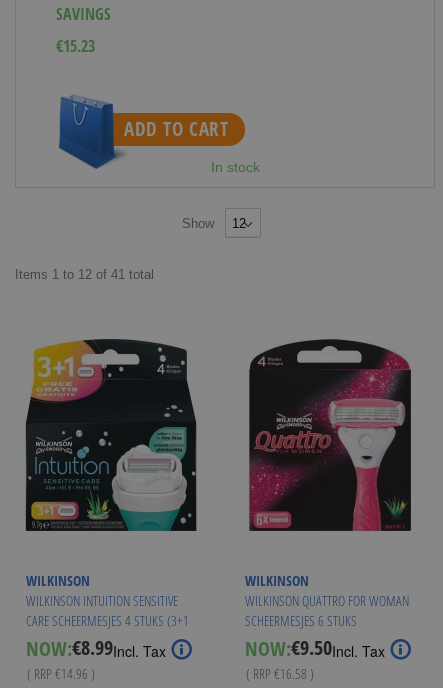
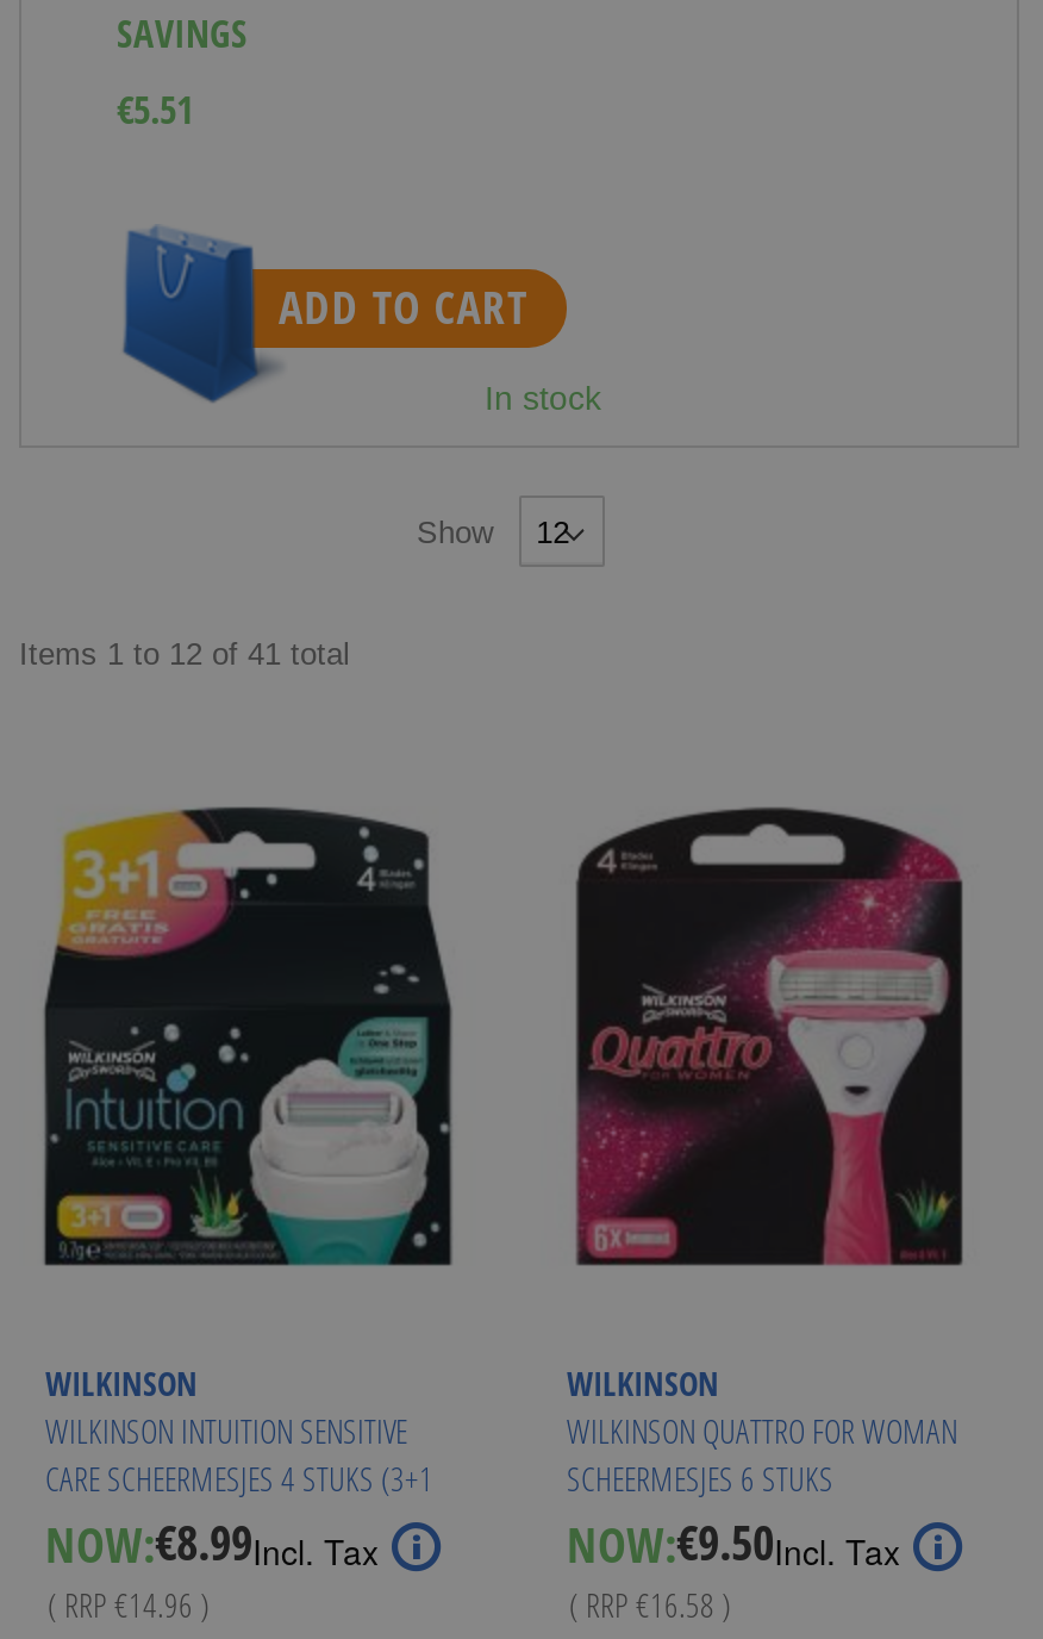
- €15.23
+ €5.51
